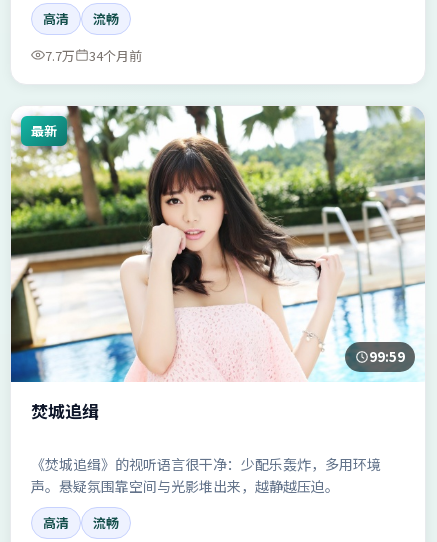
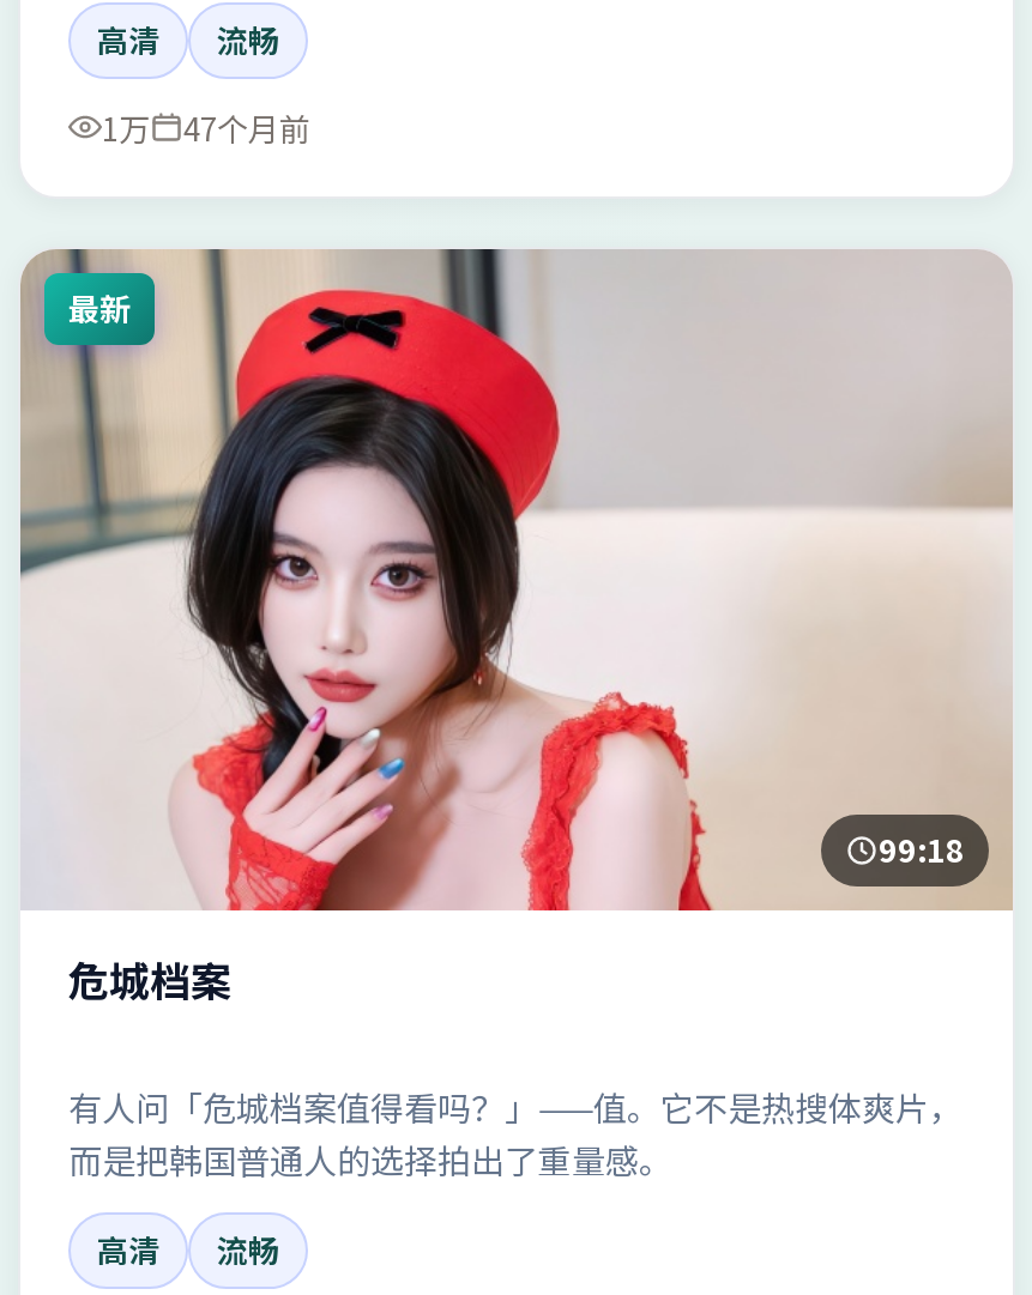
- 7.7万
+ 1万

- 34个月前
+ 47个月前

- [image]
- 99:59
+ [image]
+ 99:18

- 焚城追缉
+ 危城档案

- 《焚城追缉》的视听语言很干净：少配乐轰炸，多用环境
- 声。悬疑氛围靠空间与光影堆出来，越静越压迫。
+ 有人问「危城档案值得看吗？」——值。它不是热搜体爽片，
+ 而是把韩国普通人的选择拍出了重量感。
